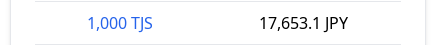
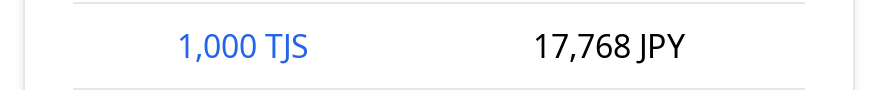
- 17,653.1 JPY
+ 17,768 JPY
